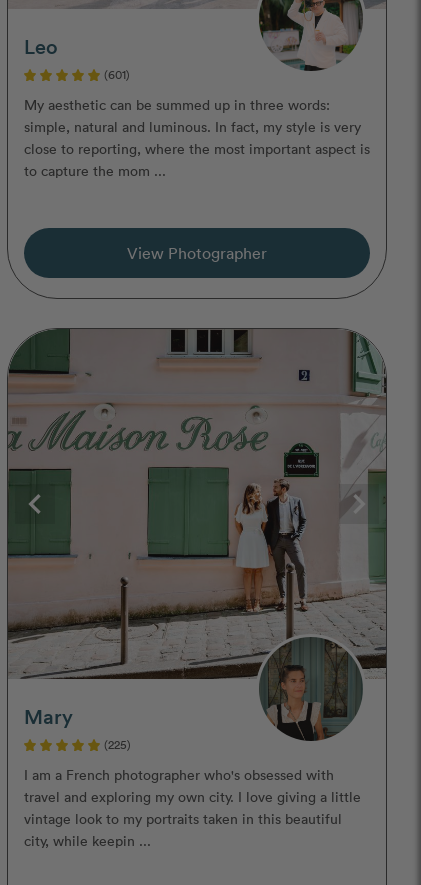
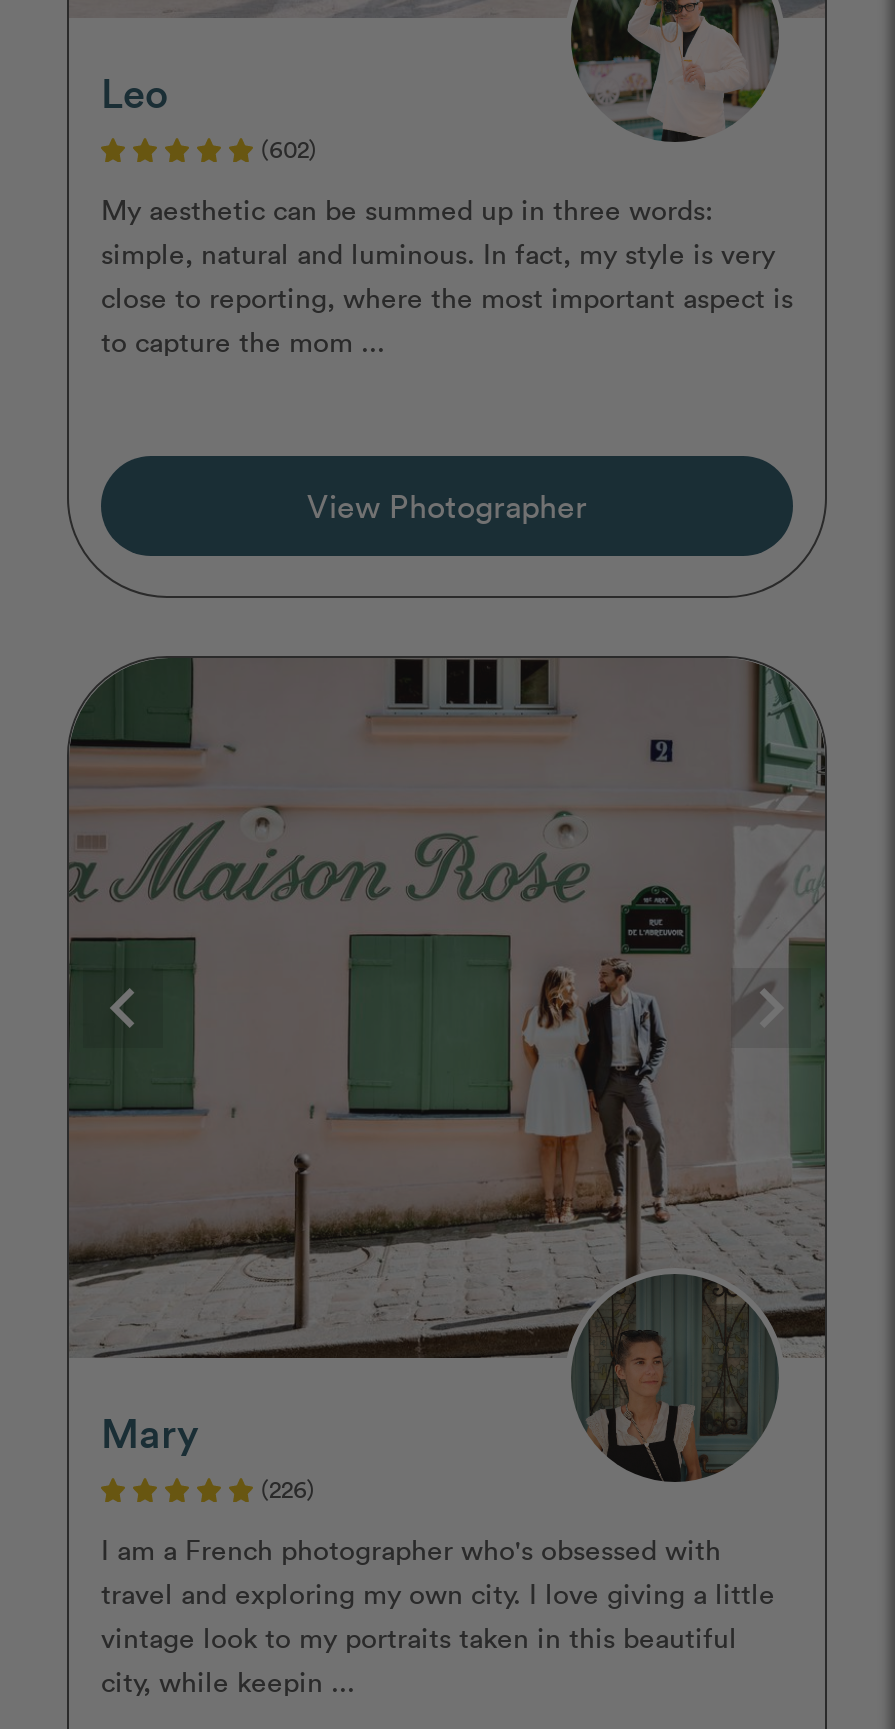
- (601)
+ (602)

- (225)
+ (226)
